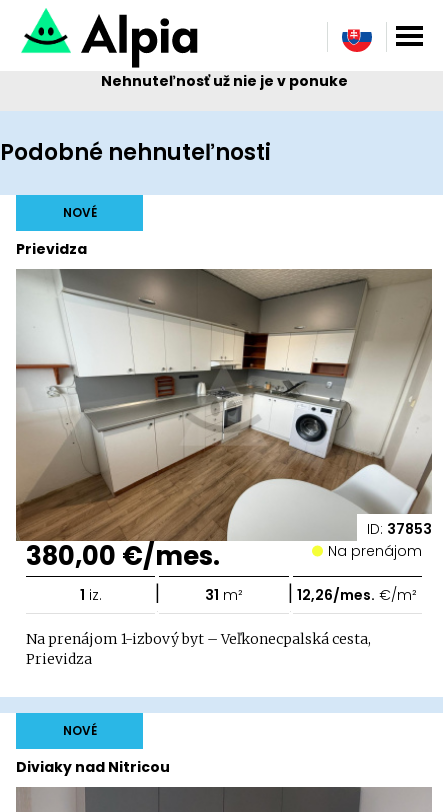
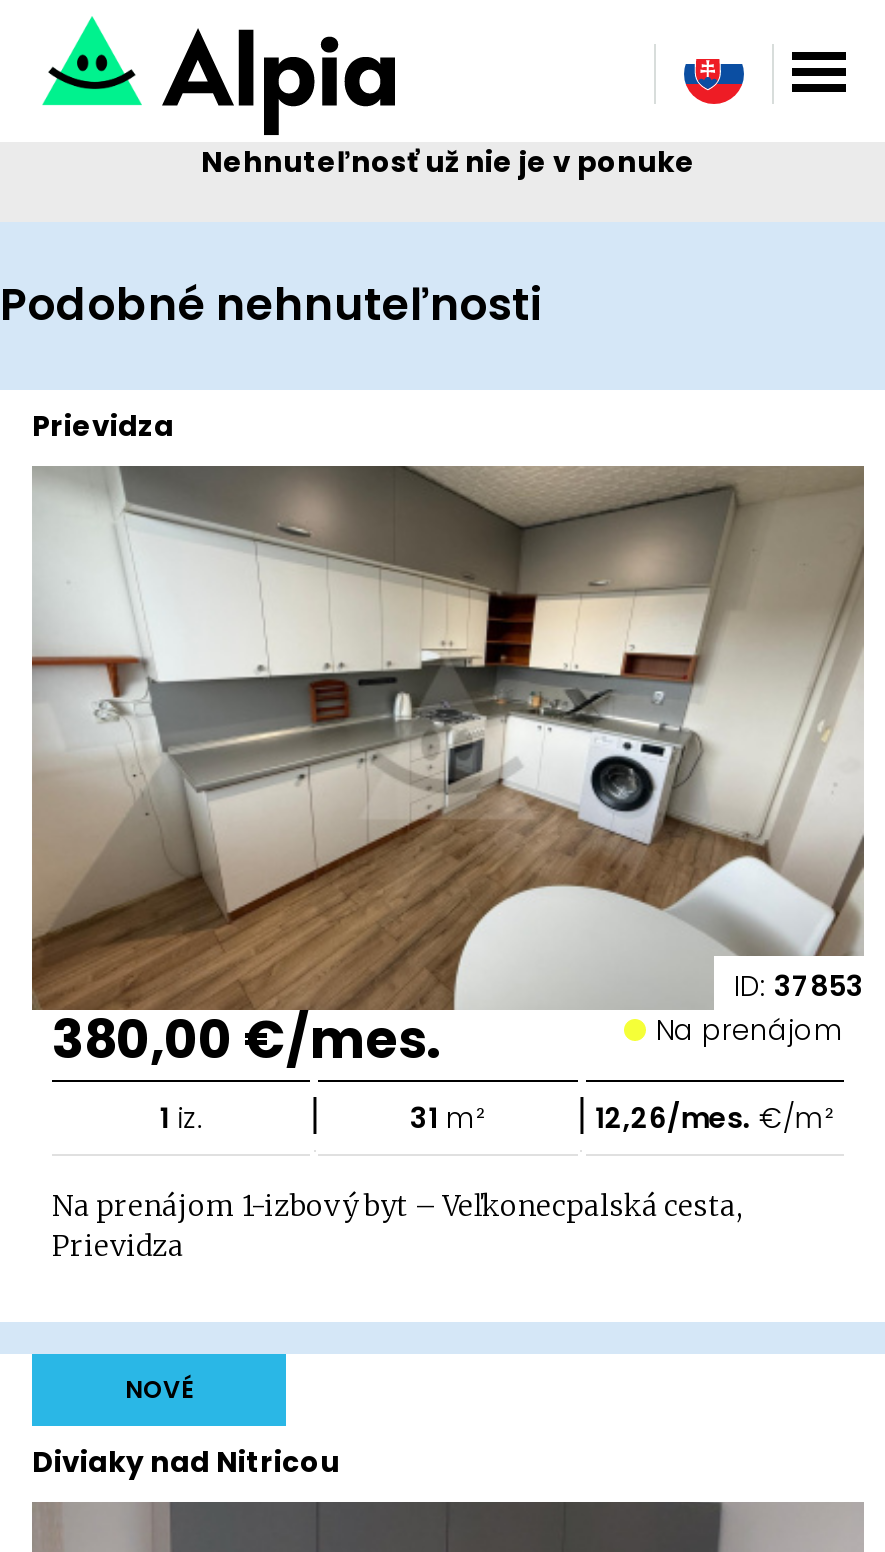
- NOVÉ
